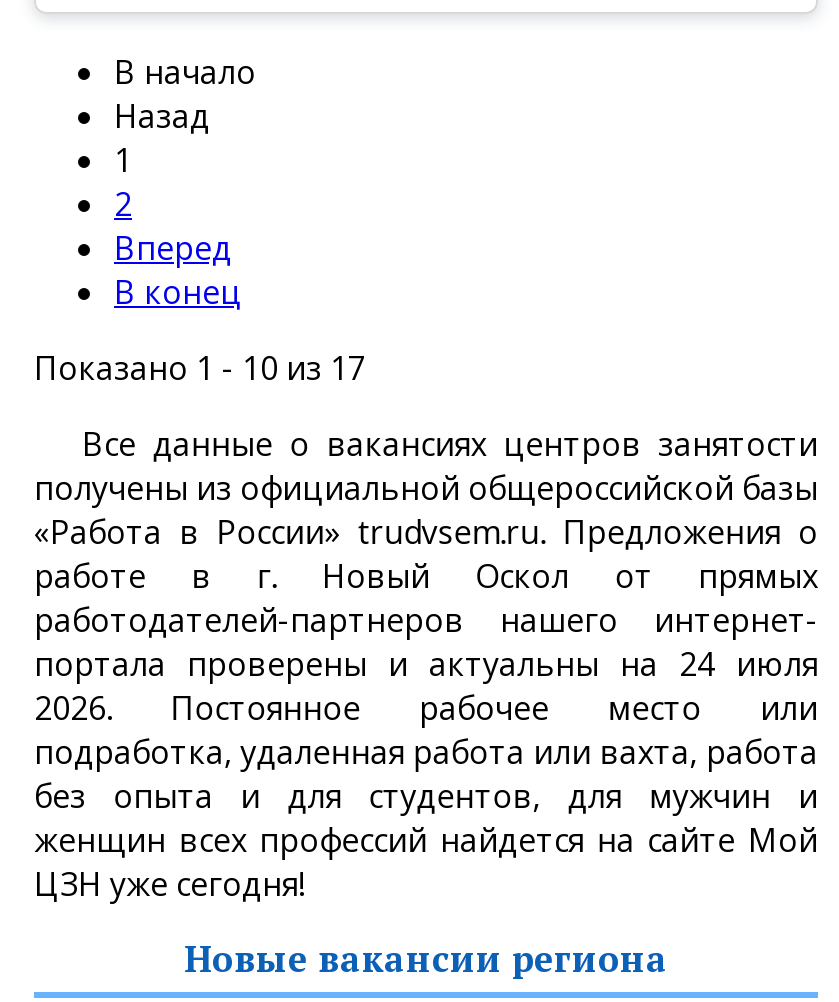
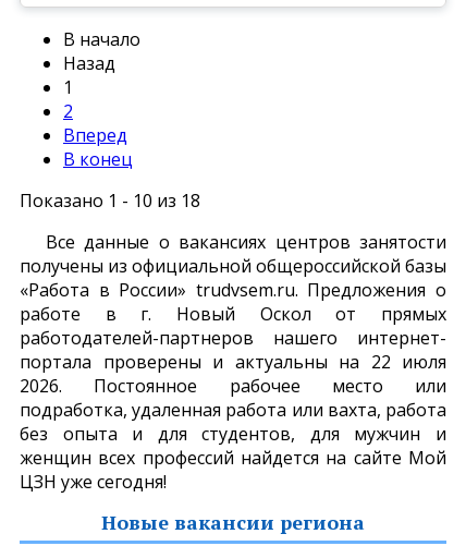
- Показано 1 - 10 из 17
+ Показано 1 - 10 из 18

- портала проверены и актуальны на 24 июля
+ портала проверены и актуальны на 22 июля
